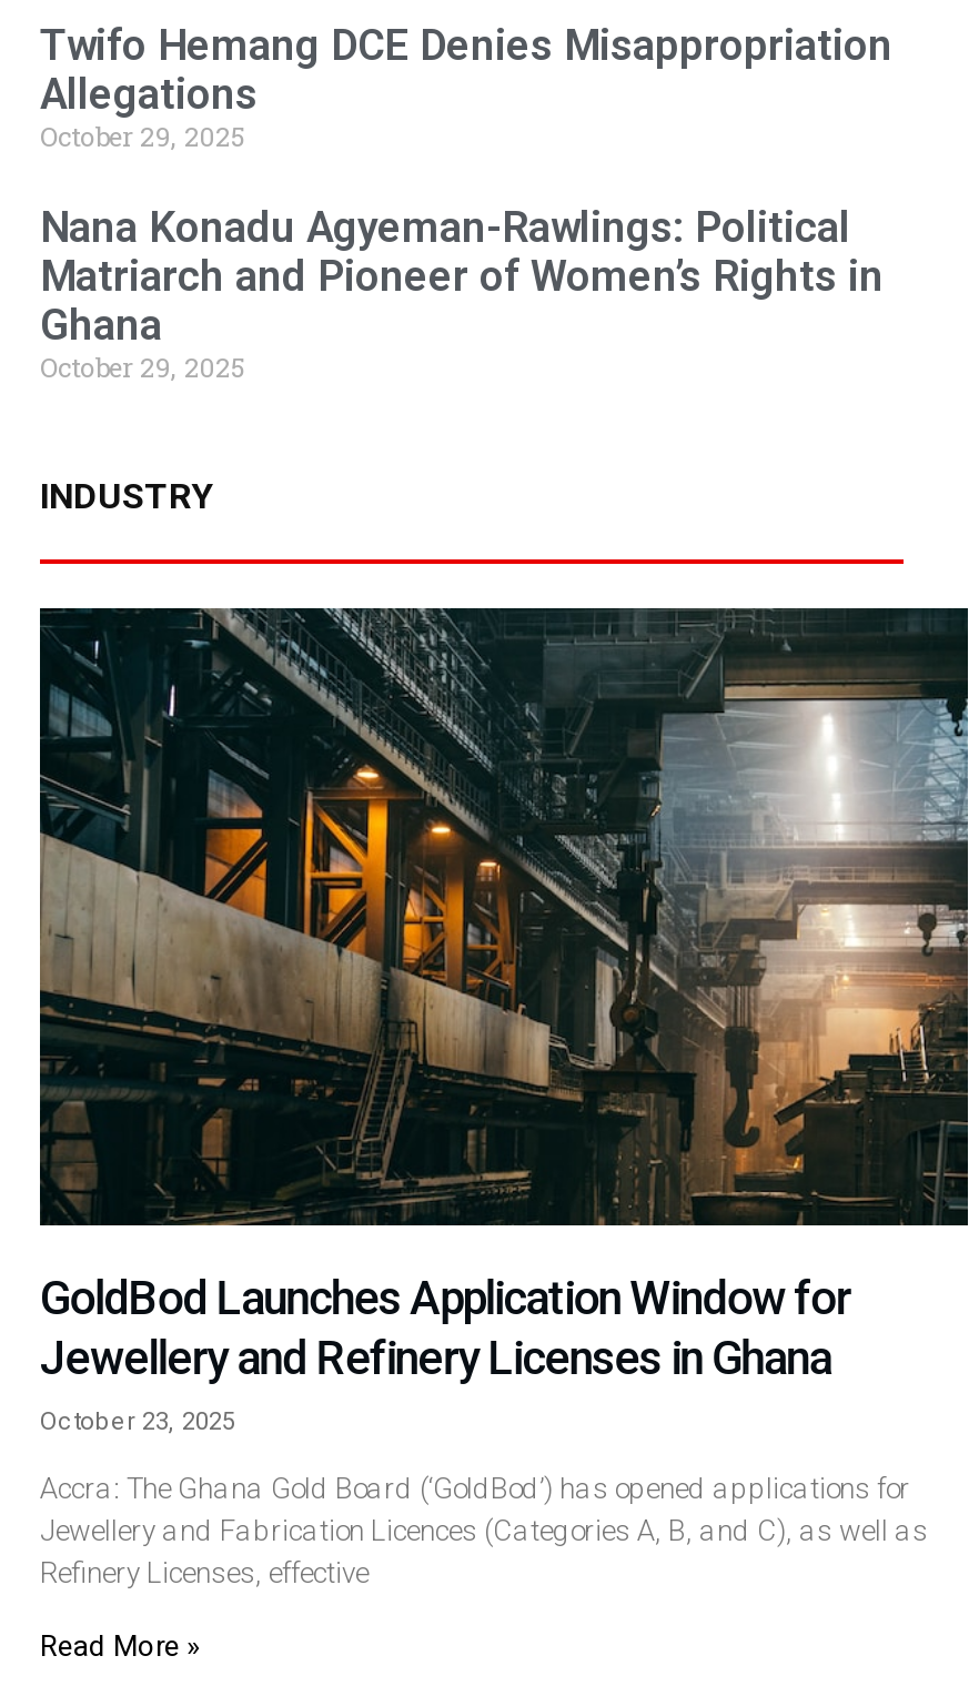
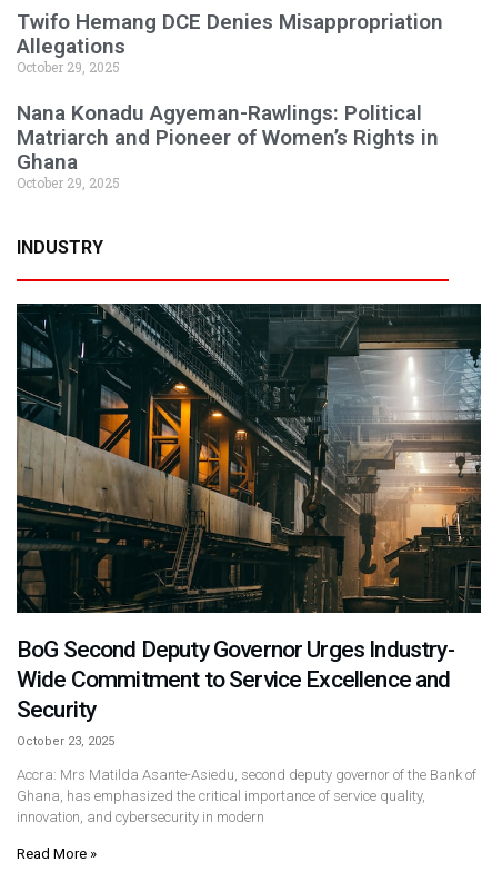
- GoldBod Launches Application Window for
- Jewellery and Refinery Licenses in Ghana
+ BoG Second Deputy Governor Urges Industry-
+ Wide Commitment to Service Excellence and
+ Security

- Accra: The Ghana Gold Board (‘GoldBod’) has opened applications for
- Jewellery and Fabrication Licences (Categories A, B, and C), as well as
- Refinery Licenses, effective
+ Accra: Mrs Matilda Asante-Asiedu, second deputy governor of the Bank of
+ Ghana, has emphasized the critical importance of service quality,
+ innovation, and cybersecurity in modern
